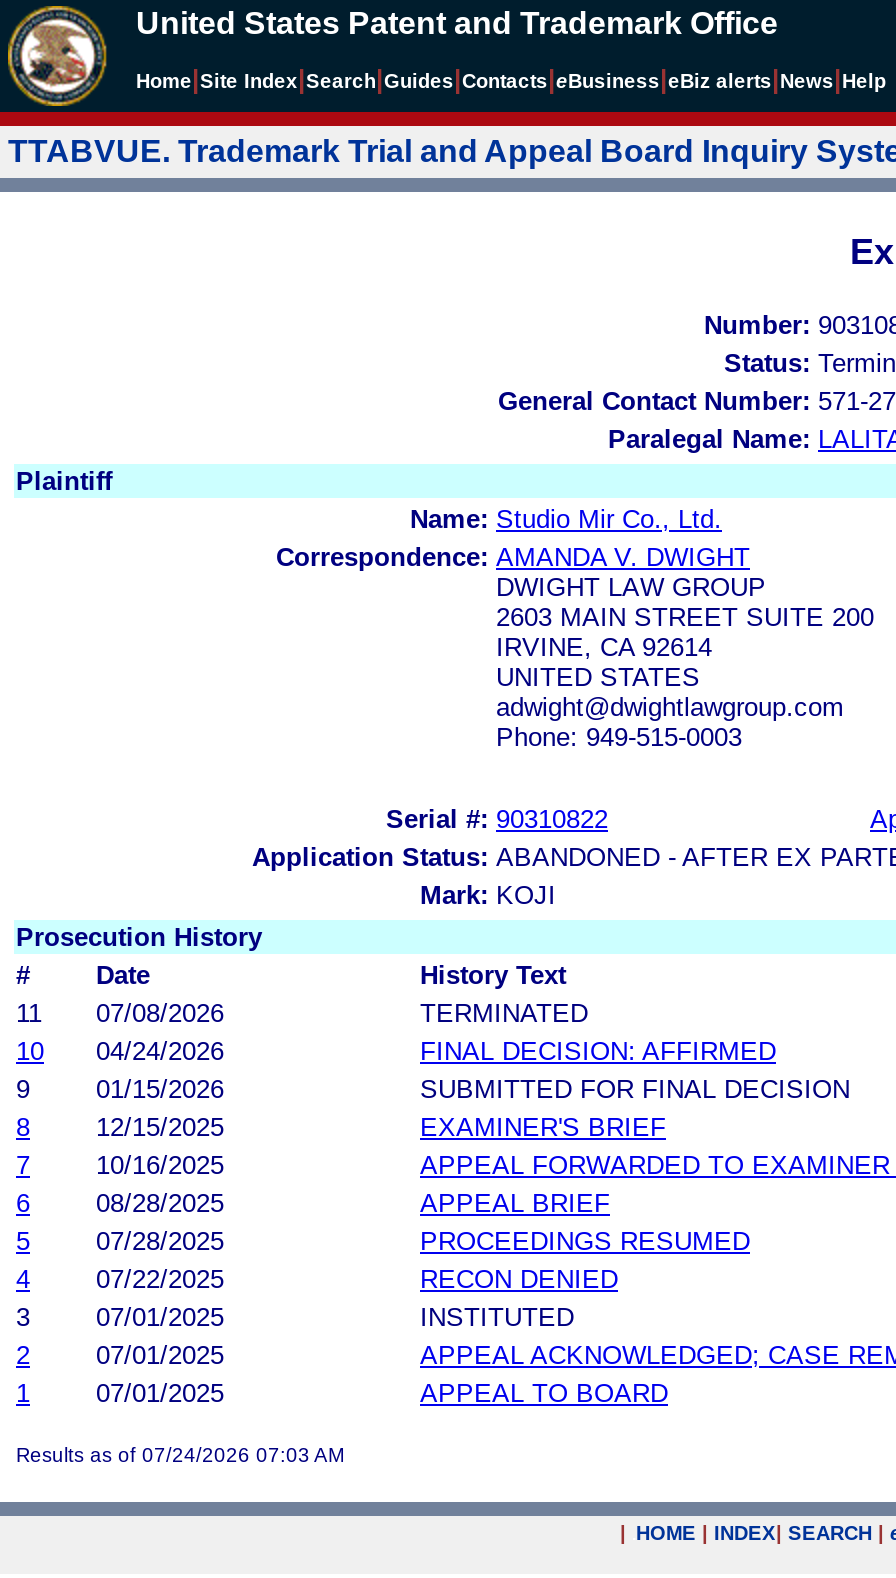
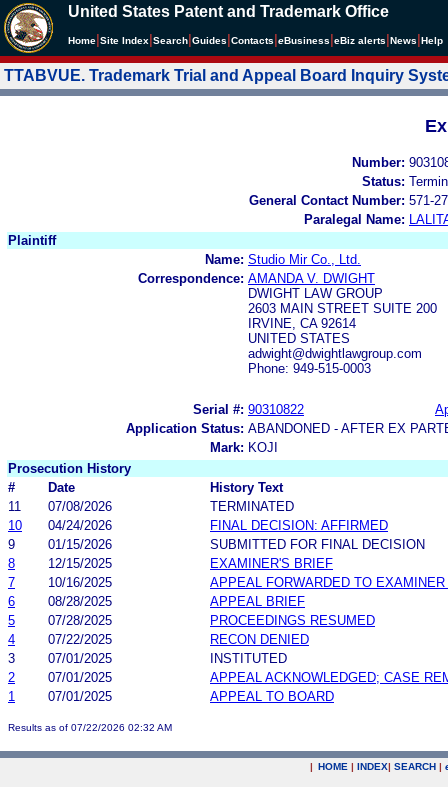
- Results as of 07/24/2026 07:03 AM
+ Results as of 07/22/2026 02:32 AM
